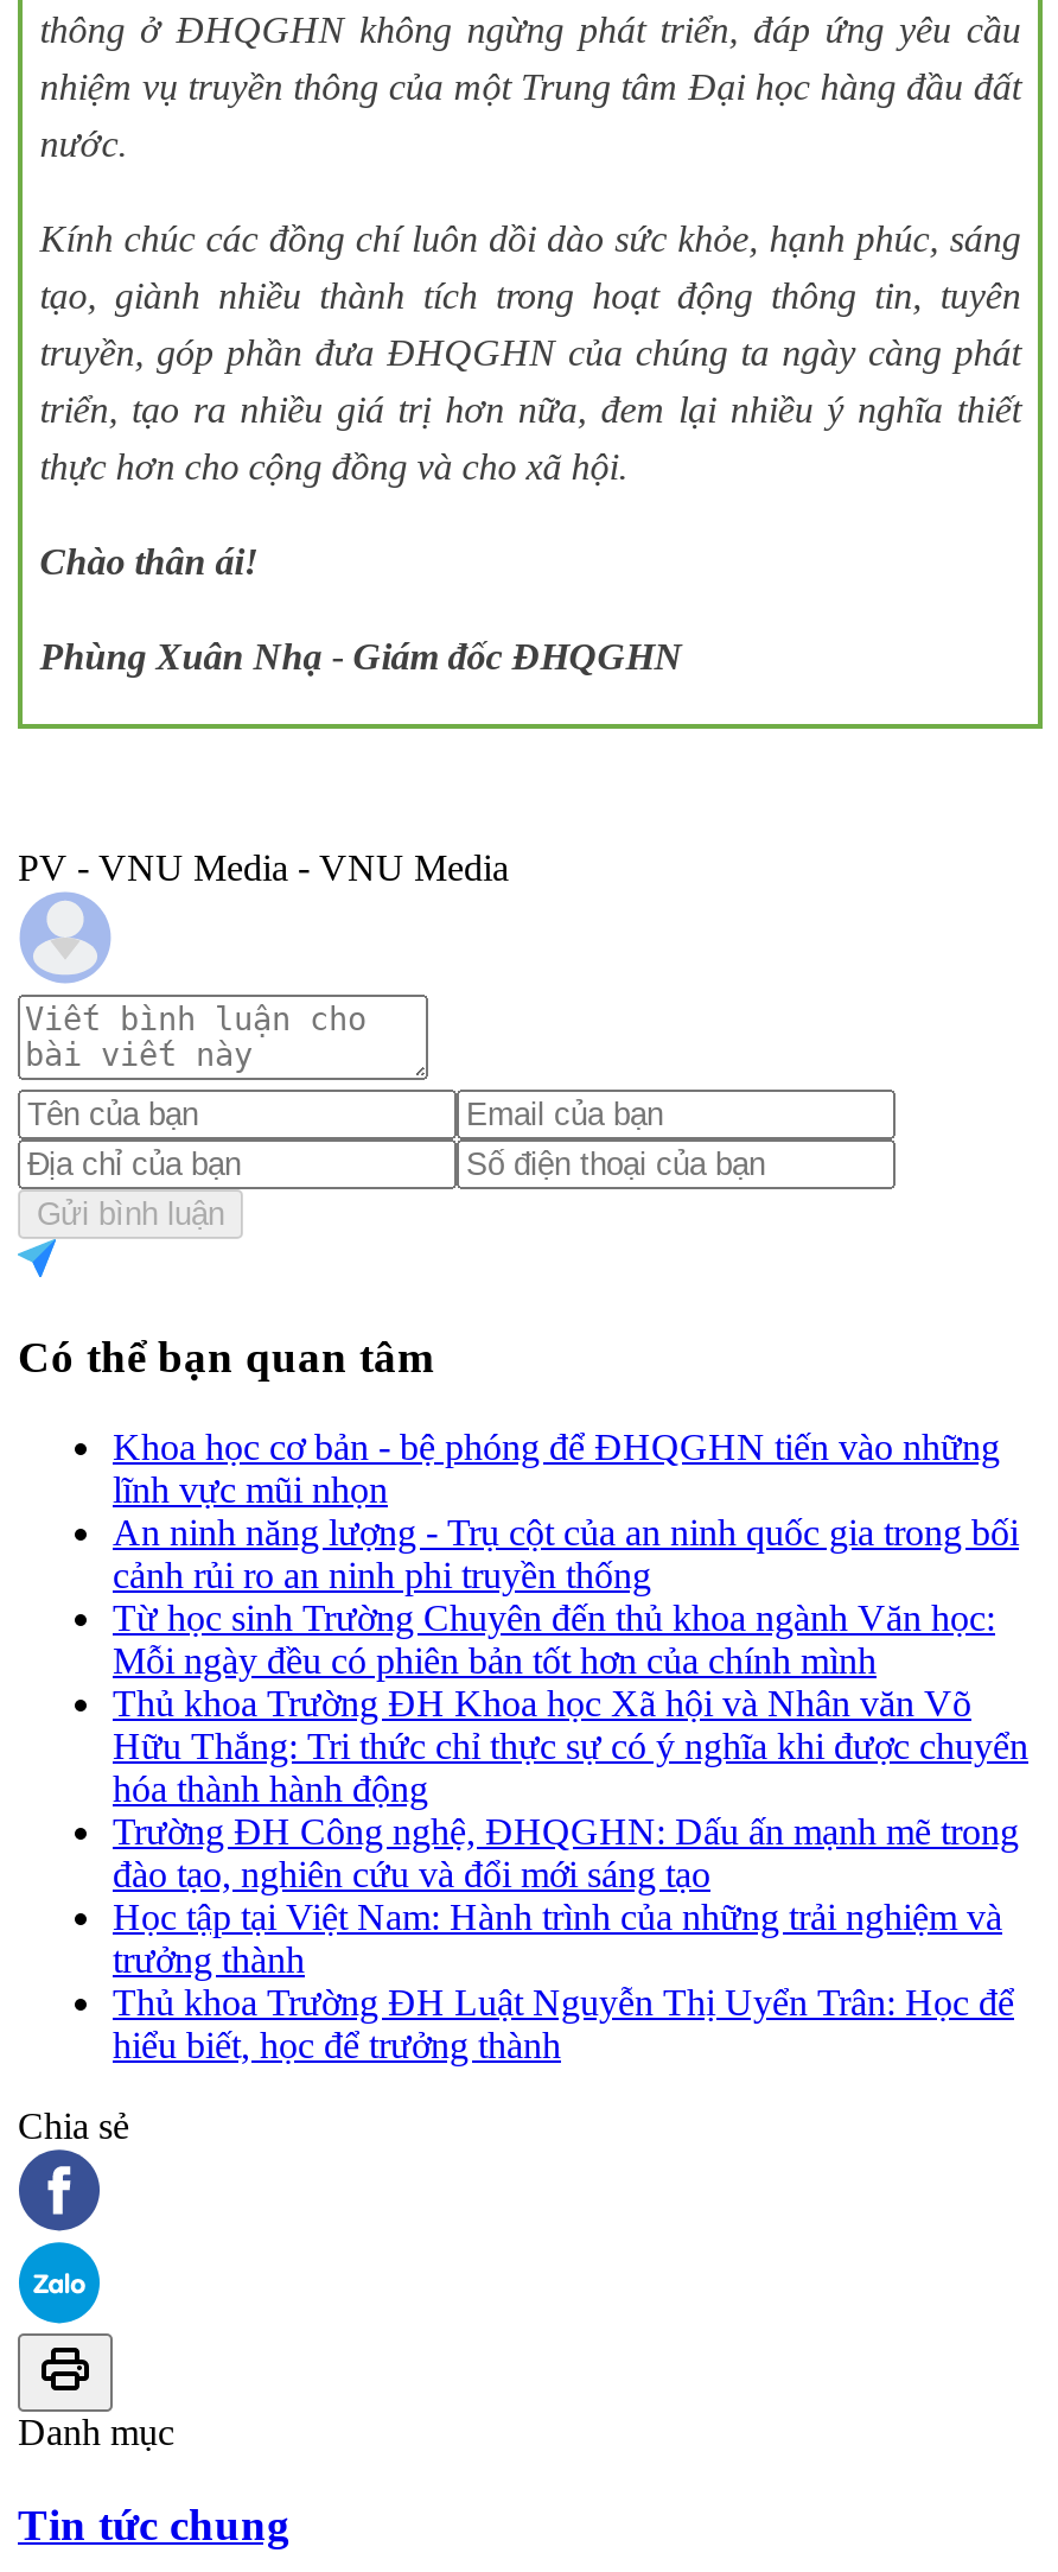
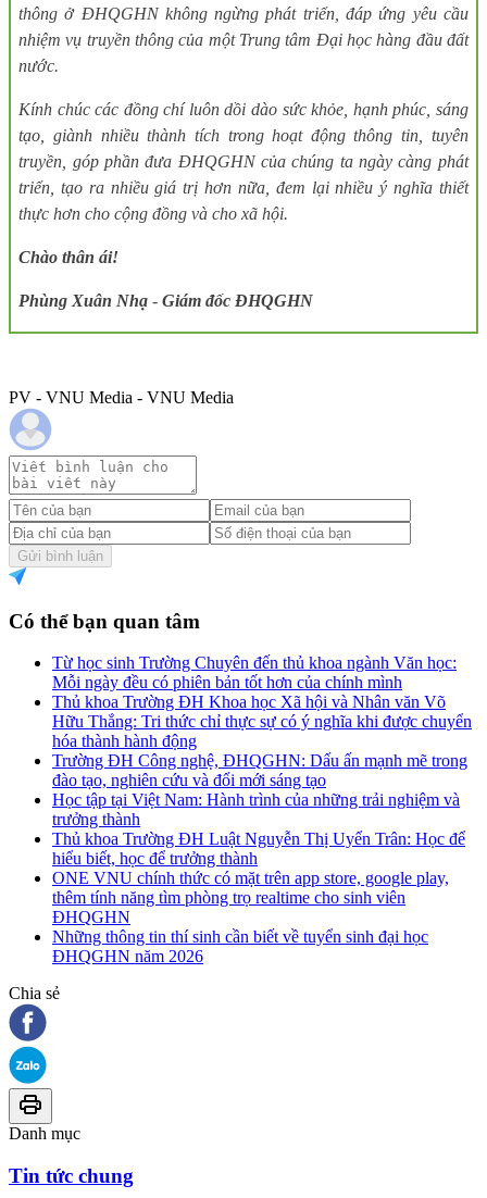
- Khoa học cơ bản - bệ phóng để ĐHQGHN tiến vào những
- lĩnh vực mũi nhọn
- An ninh năng lượng - Trụ cột của an ninh quốc gia trong bối
- cảnh rủi ro an ninh phi truyền thống

moved up: Từ học sinh Trường Chuyên đến thủ khoa ngành Văn học: | Mỗi ngày đều có phiên bản tốt hơn của chính mình | Thủ khoa Trường ĐH Khoa học Xã hội và Nhân văn Võ | ... | Thủ khoa Trường ĐH Luật Nguyễn Thị Uyển Trân: Học để | hiểu biết, học để trưởng thành

+ ONE VNU chính thức có mặt trên app store, google play,
+ thêm tính năng tìm phòng trọ realtime cho sinh viên
+ ĐHQGHN
+ Những thông tin thí sinh cần biết về tuyển sinh đại học
+ ĐHQGHN năm 2026
